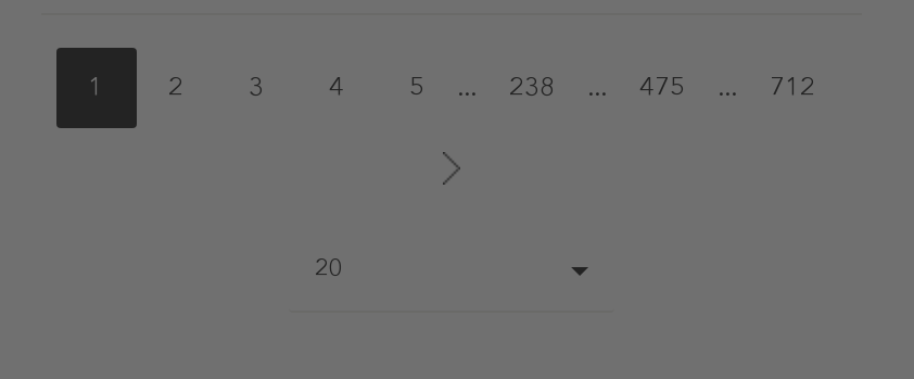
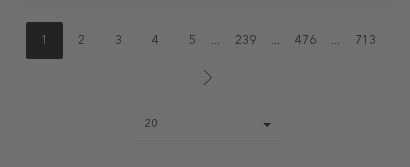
- 238
+ 239

- 475
+ 476

- 712
+ 713
